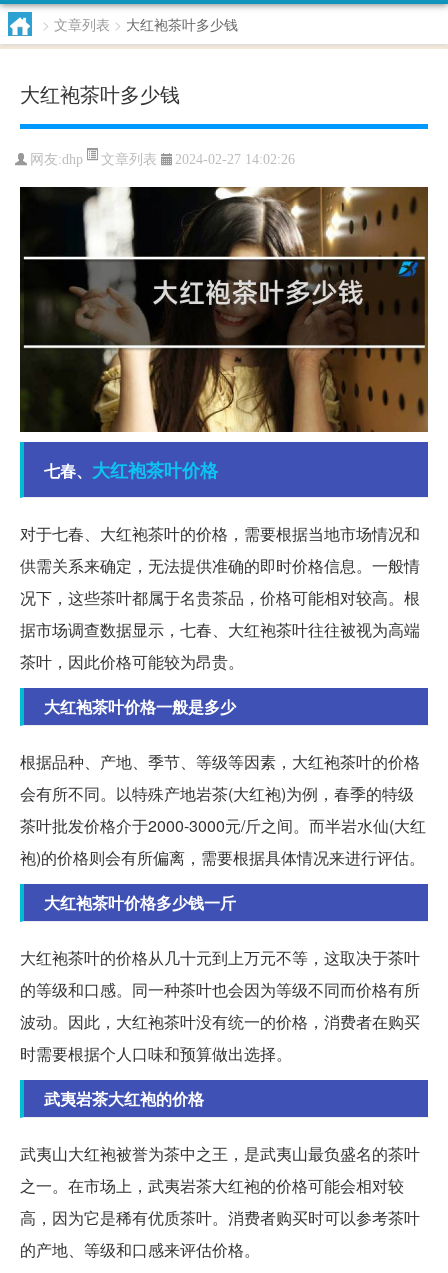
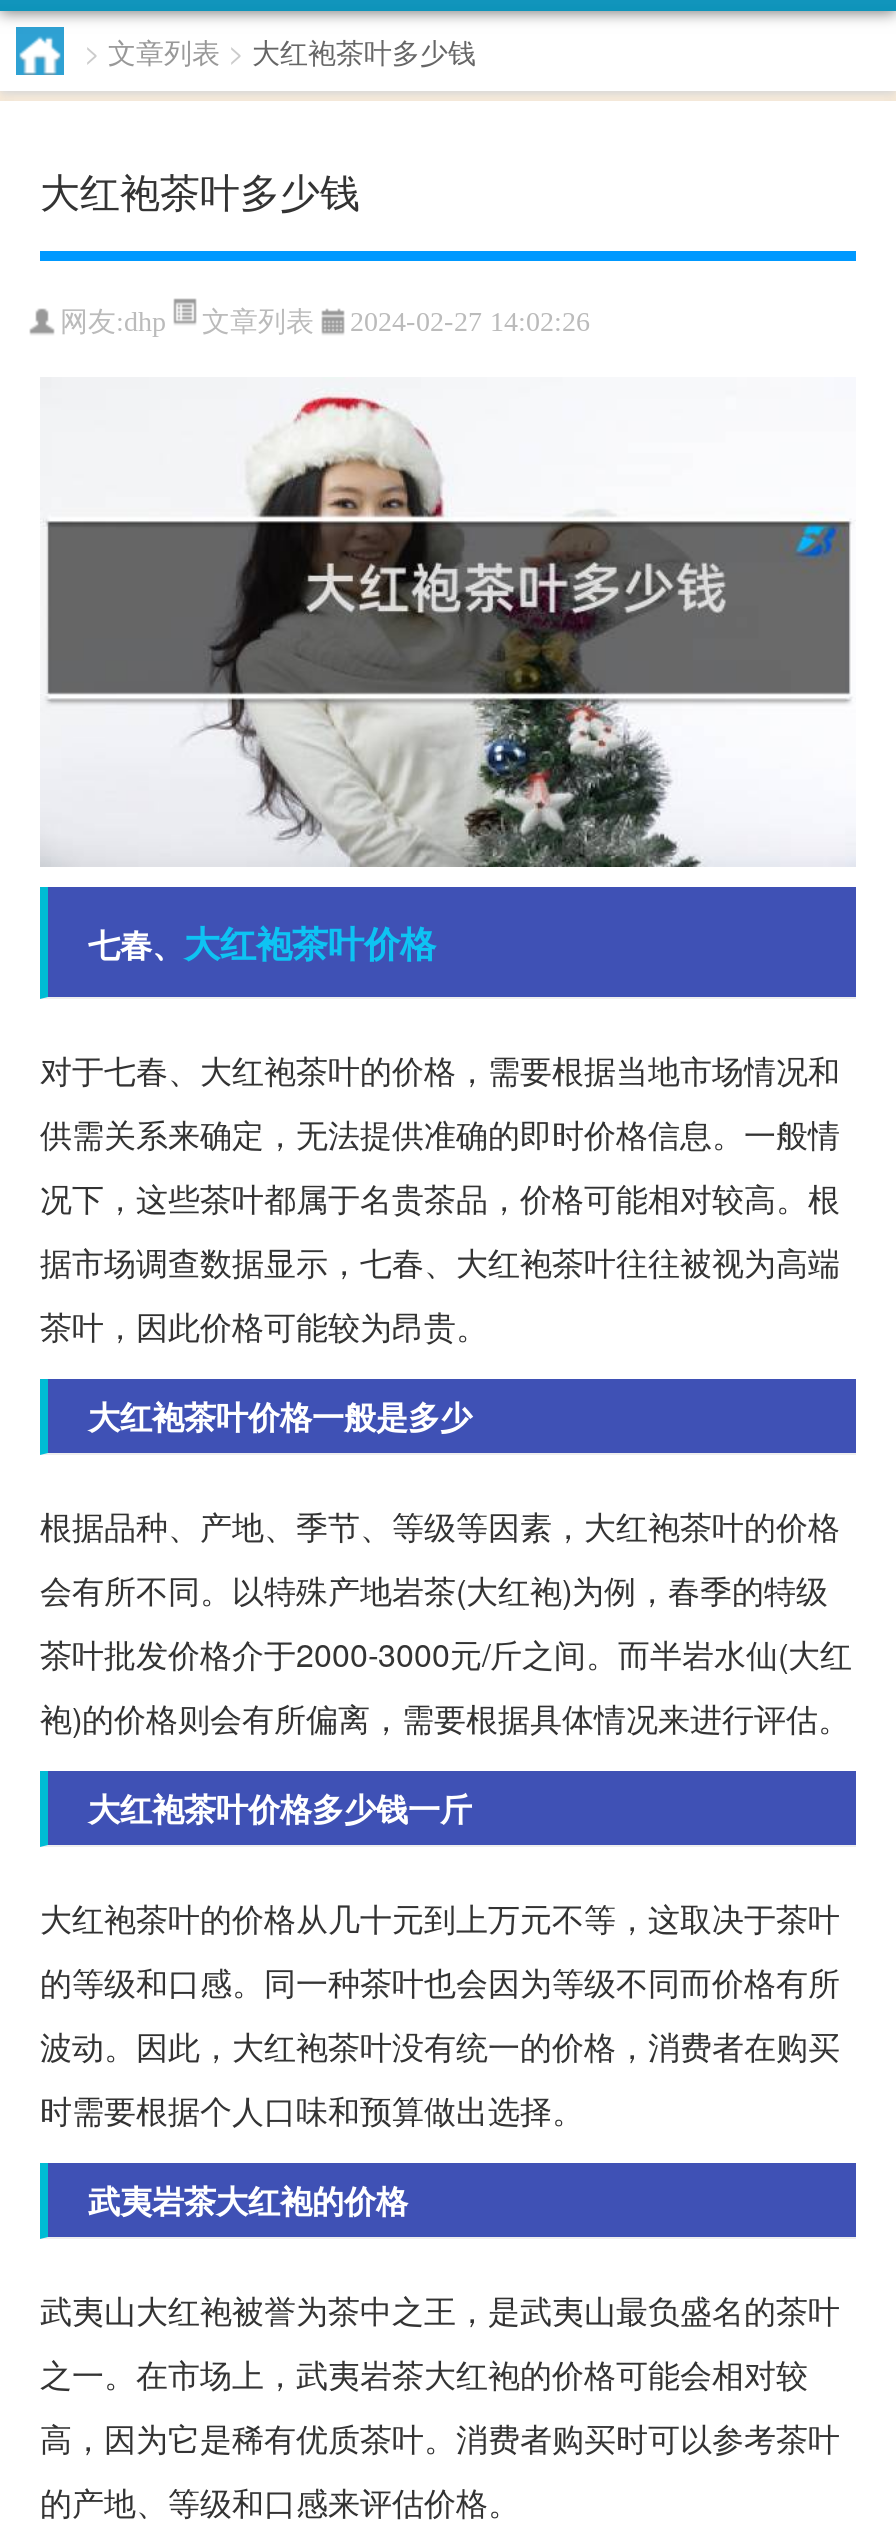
- [image]
+ [image]
